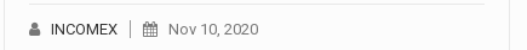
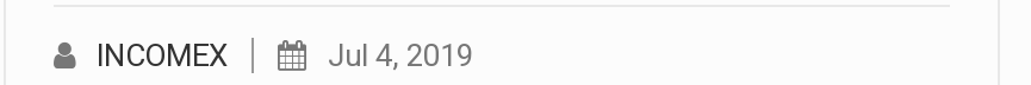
- Nov 10, 2020
+ Jul 4, 2019
